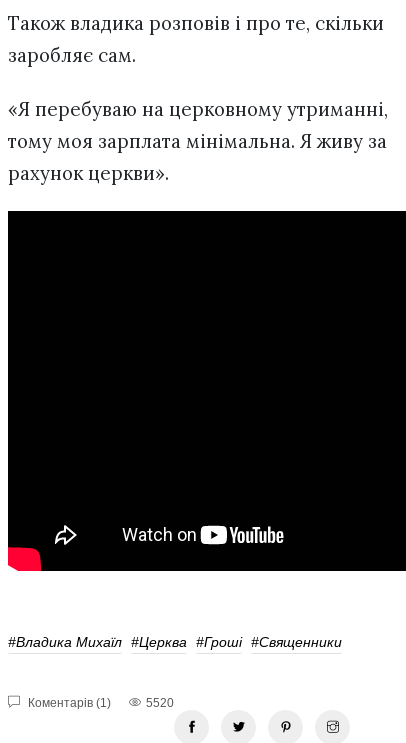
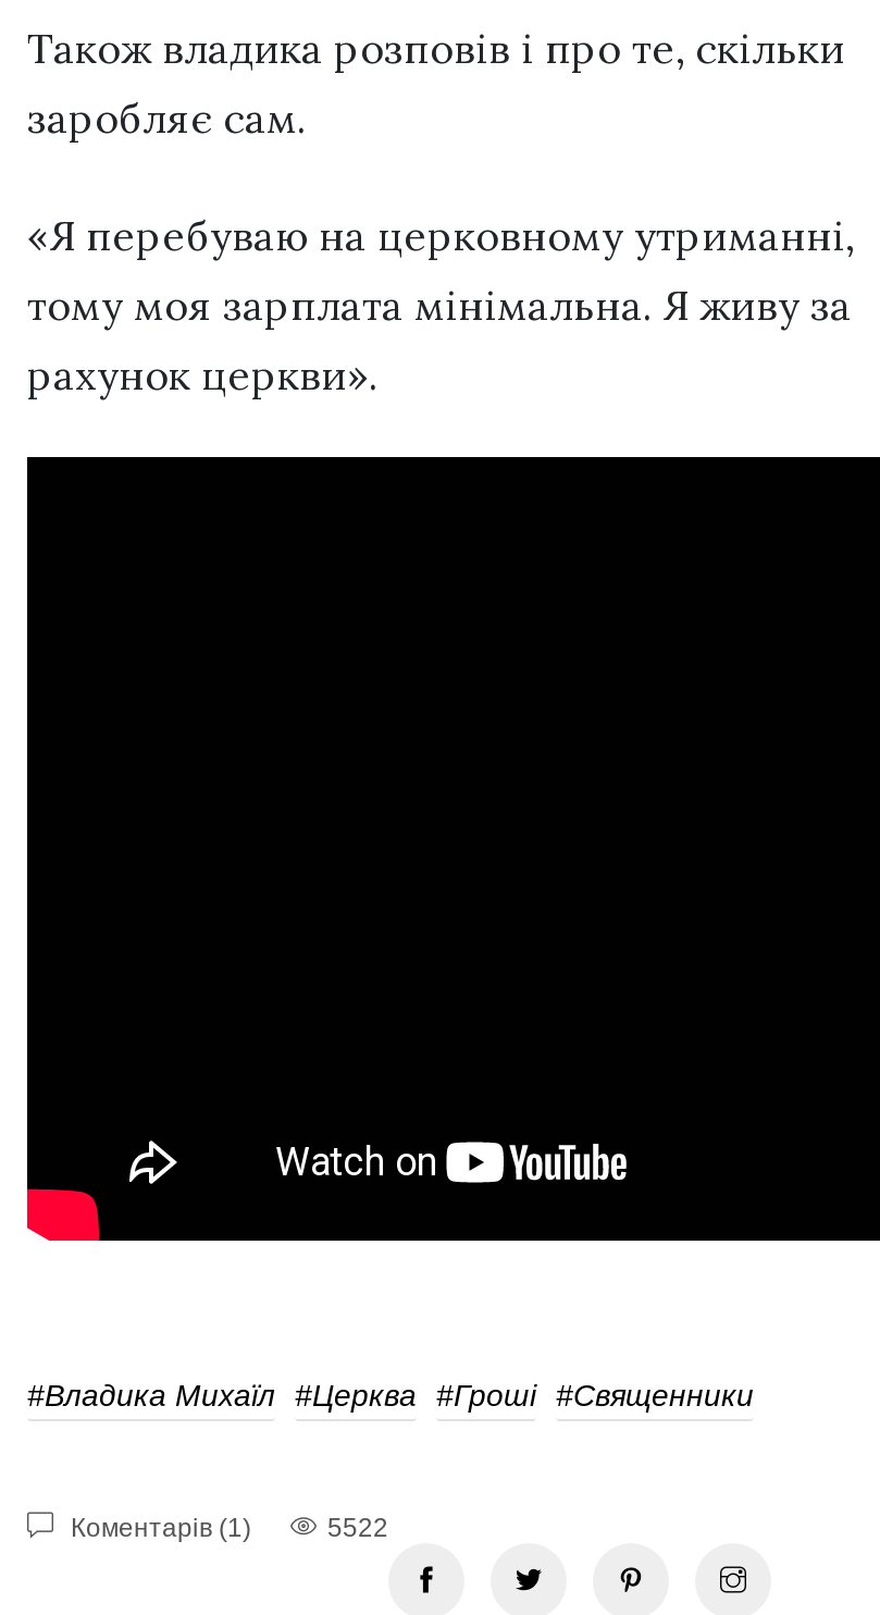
- 5520
+ 5522
